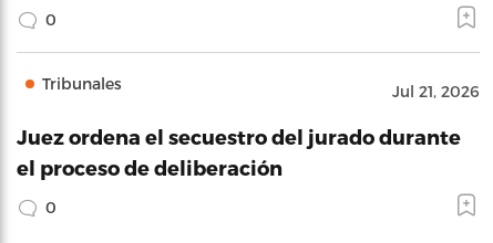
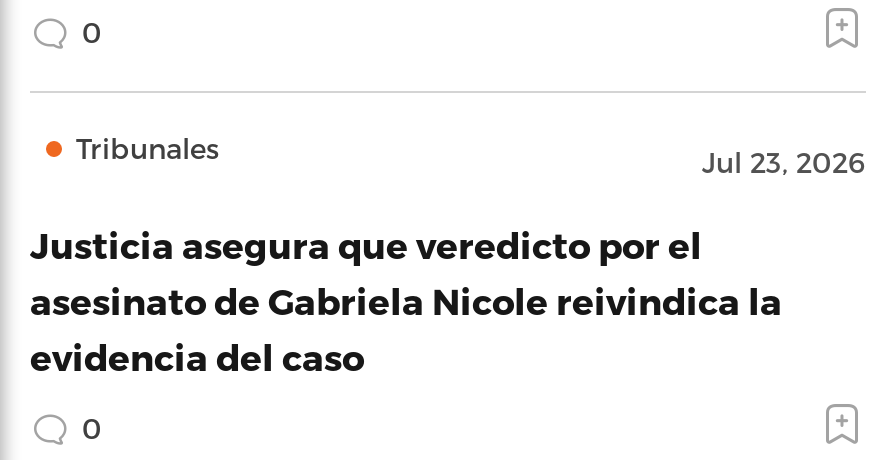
- Jul 21, 2026
+ Jul 23, 2026

- Juez ordena el secuestro del jurado durante
- el proceso de deliberación
+ Justicia asegura que veredicto por el
+ asesinato de Gabriela Nicole reivindica la
+ evidencia del caso
